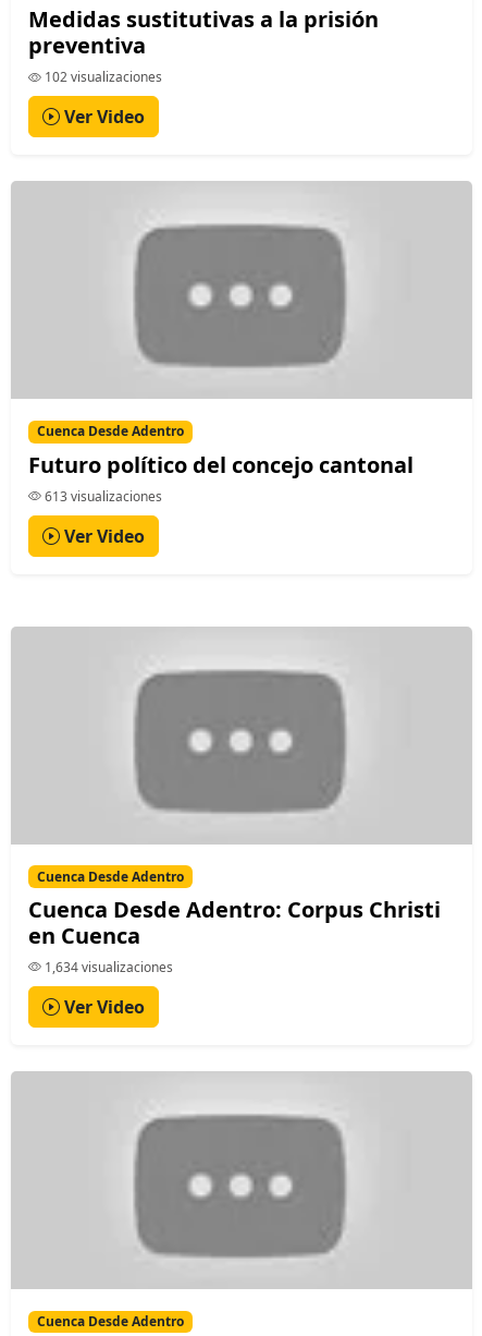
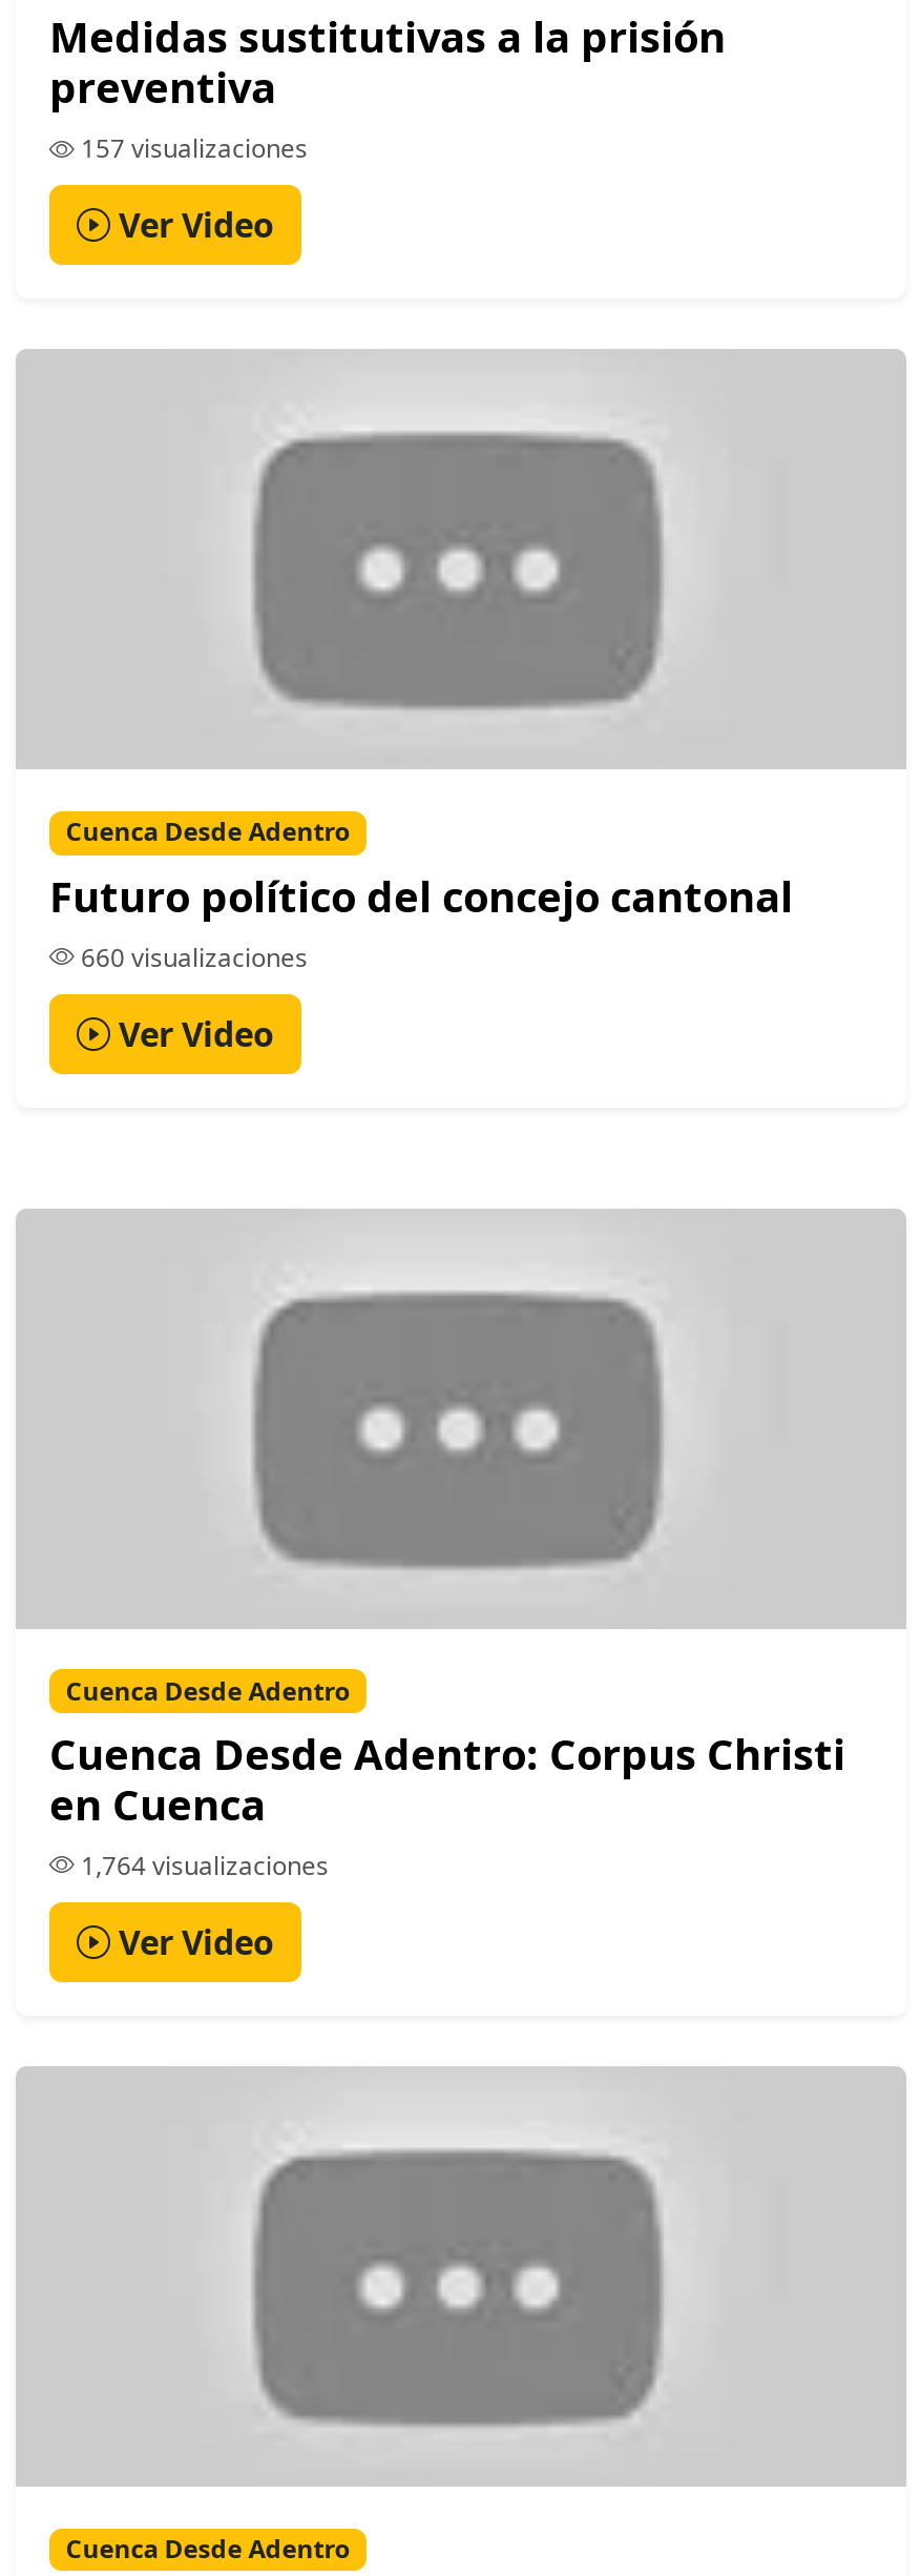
- 102 visualizaciones
+ 157 visualizaciones

- 613 visualizaciones
+ 660 visualizaciones

- 1,634 visualizaciones
+ 1,764 visualizaciones
